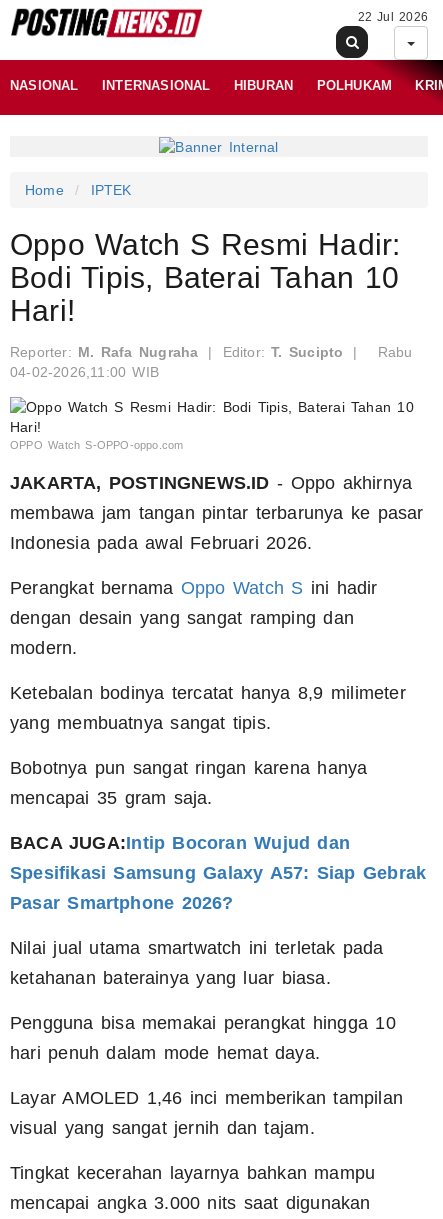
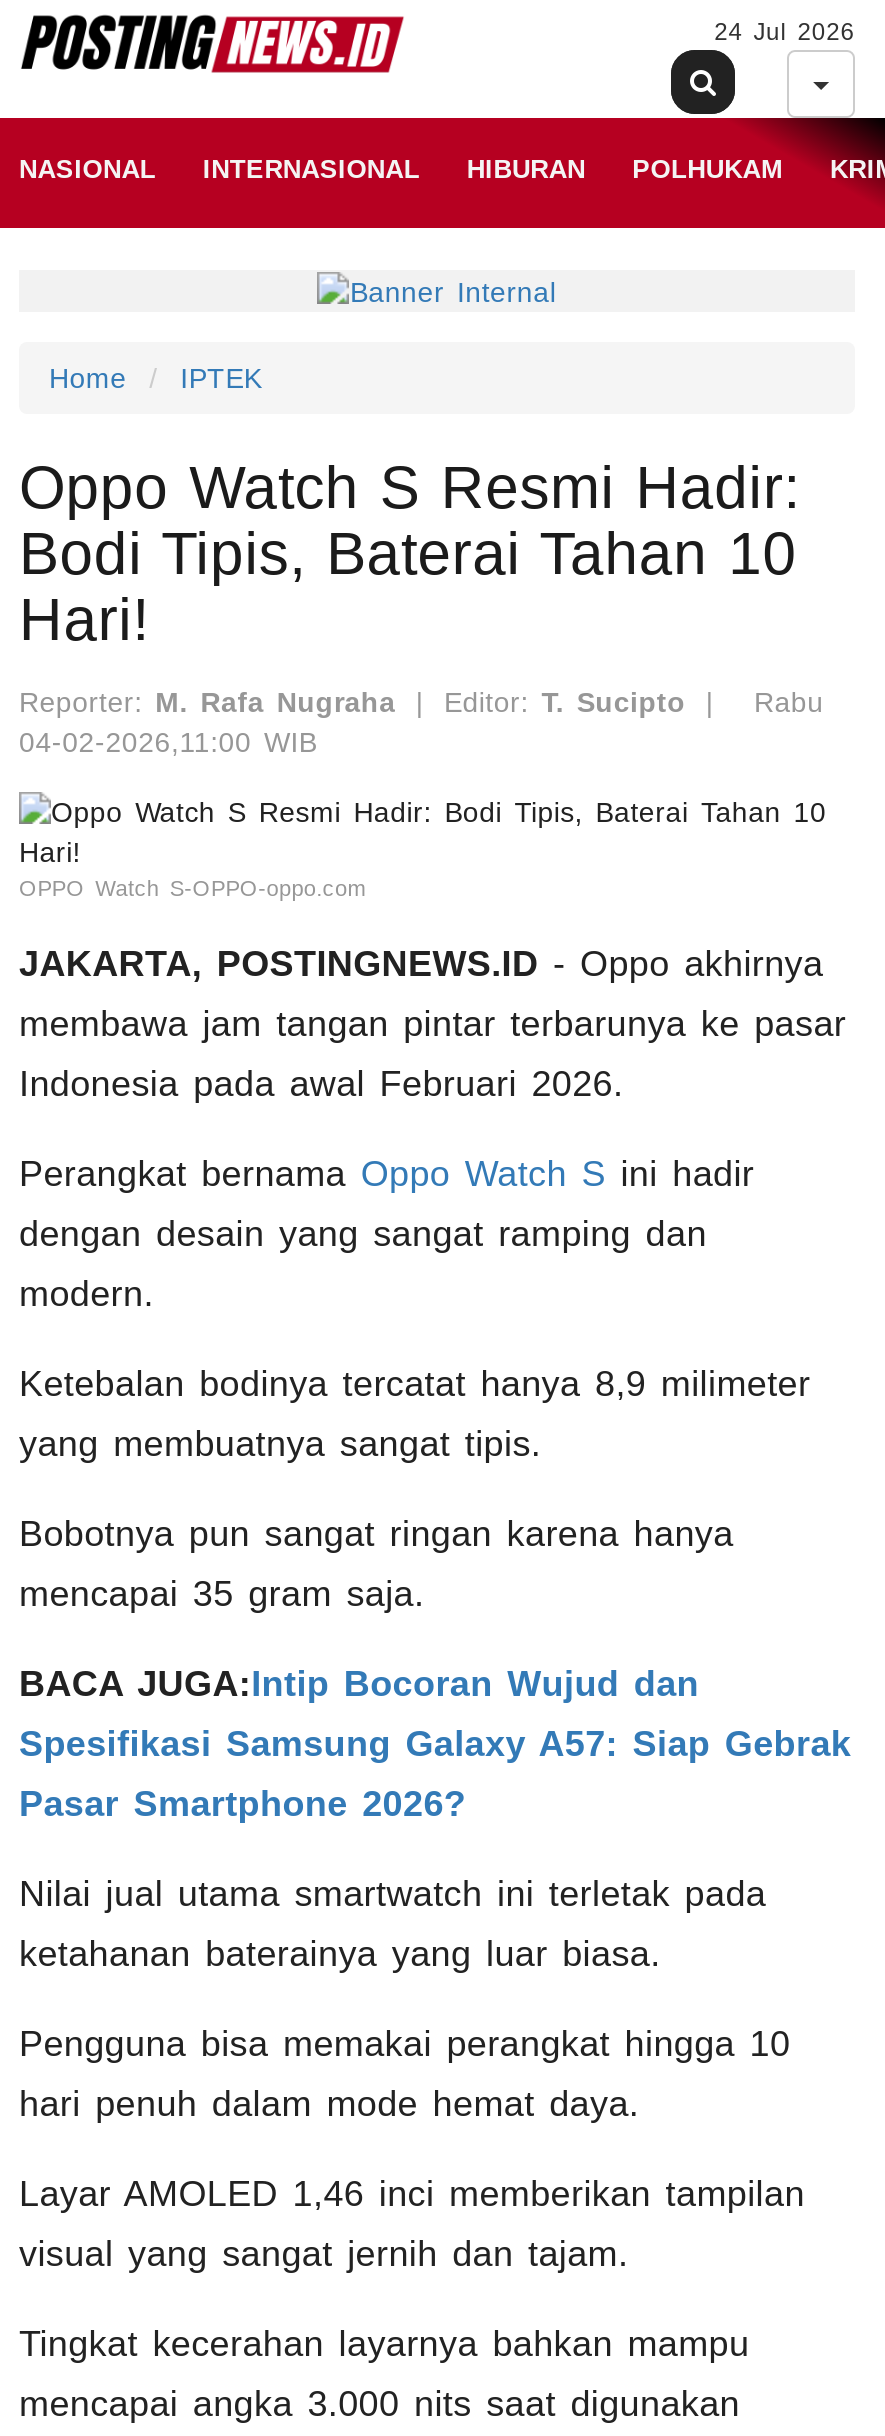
- 22 Jul 2026
+ 24 Jul 2026
